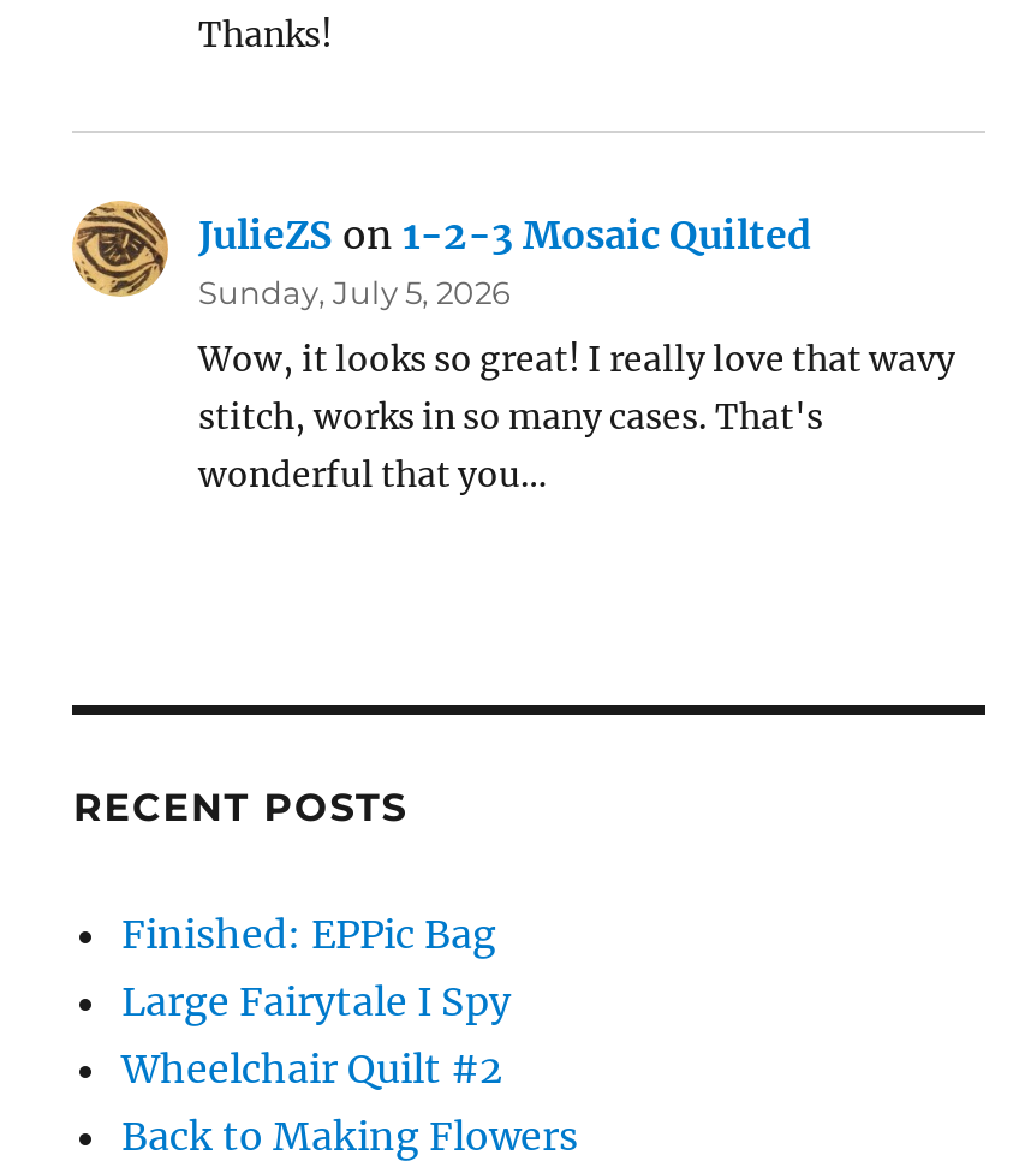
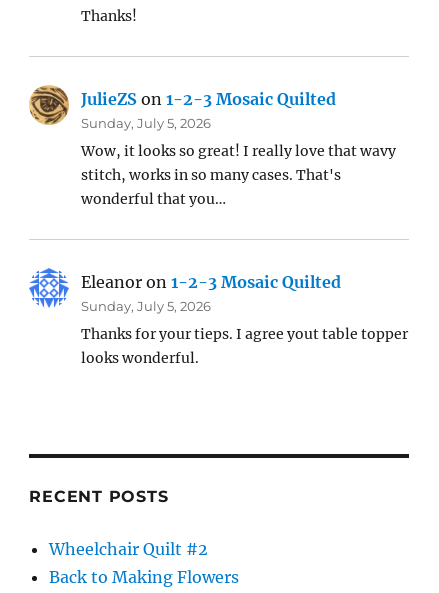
+ [image]
+ Eleanor on 1-2-3 Mosaic Quilted
+ Sunday, July 5, 2026
+ Thanks for your tieps. I agree yout table topper
+ looks wonderful.

moved down: RECENT POSTS

- Finished: EPPic Bag
- Large Fairytale I Spy
